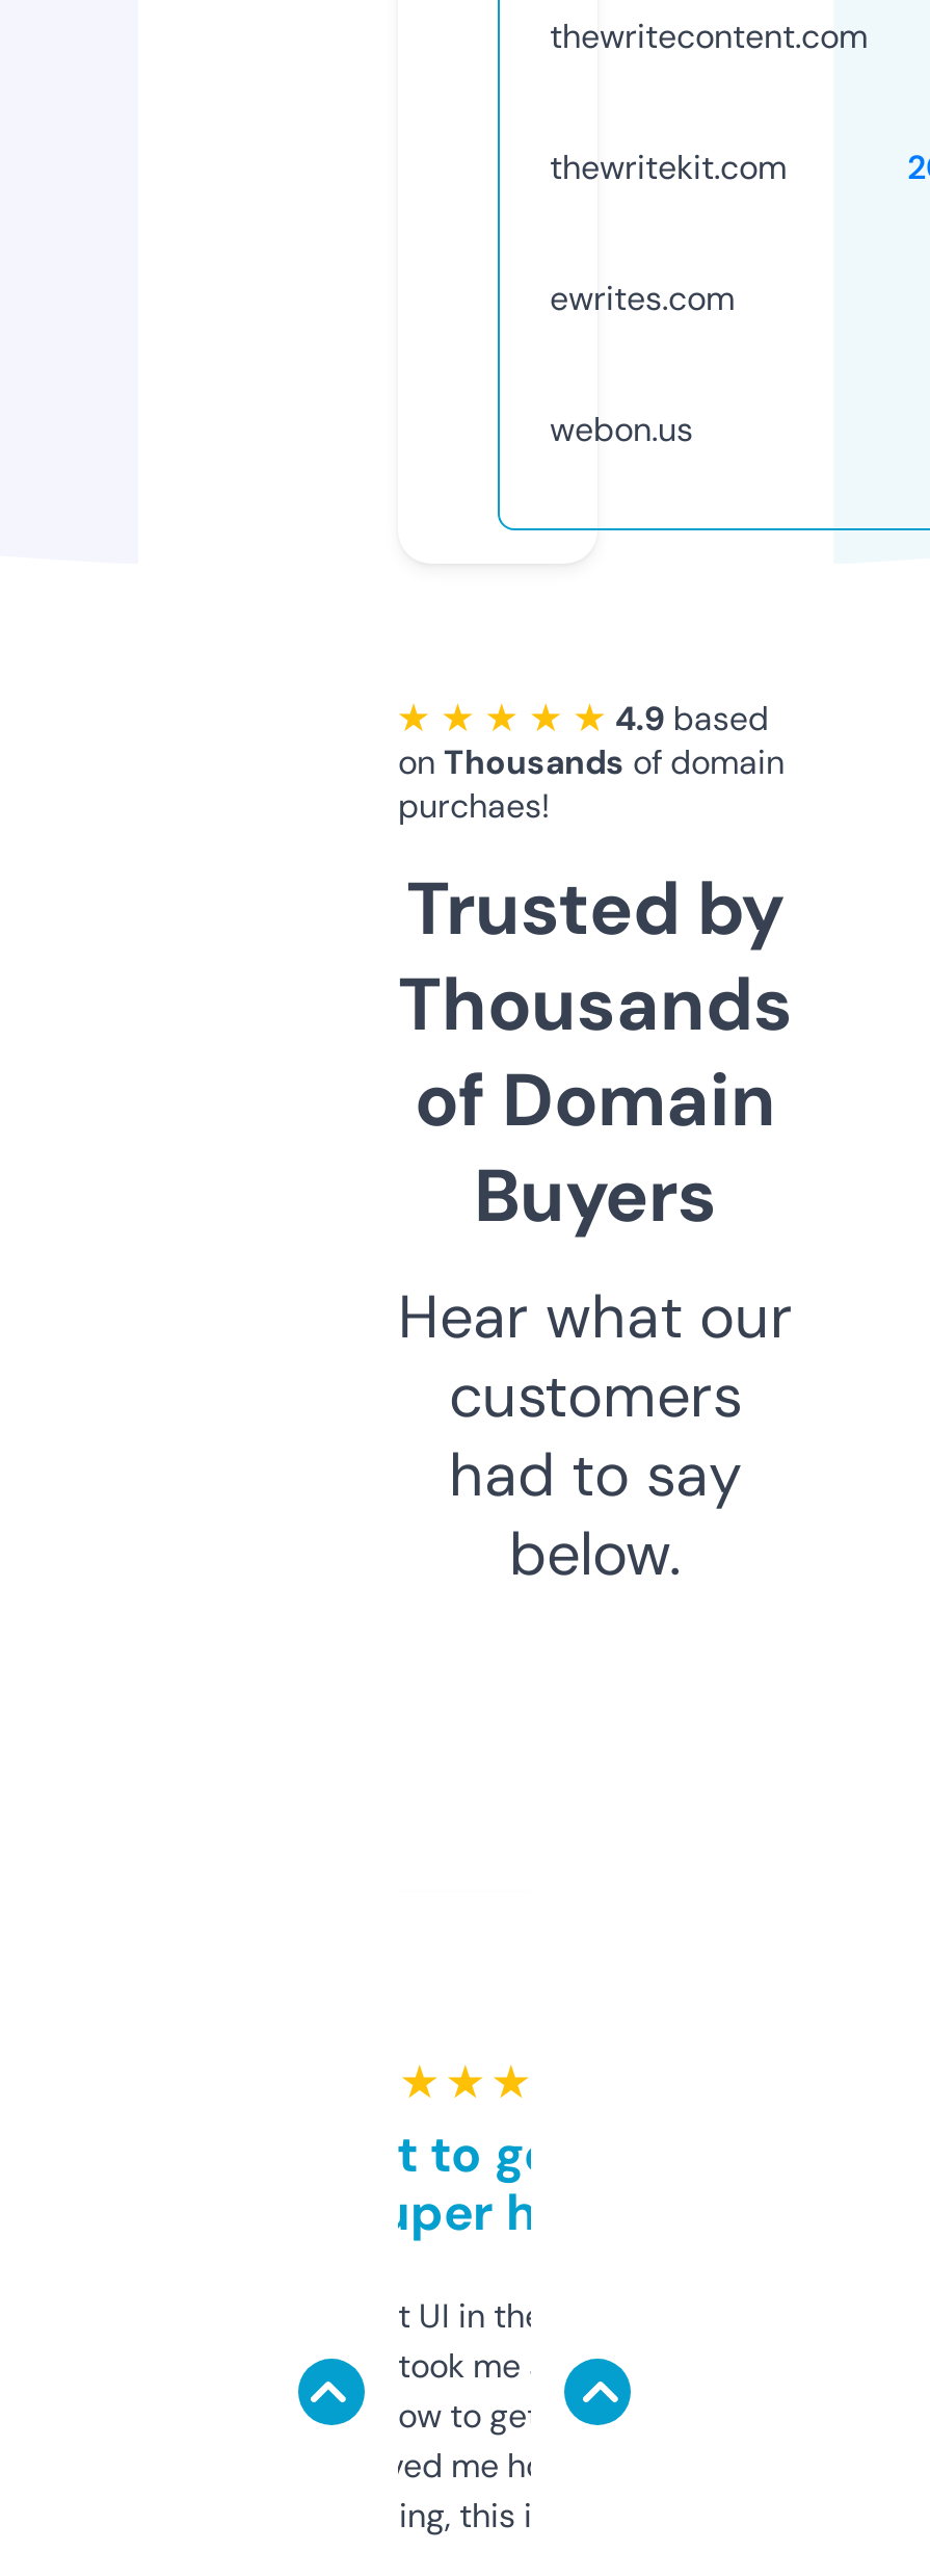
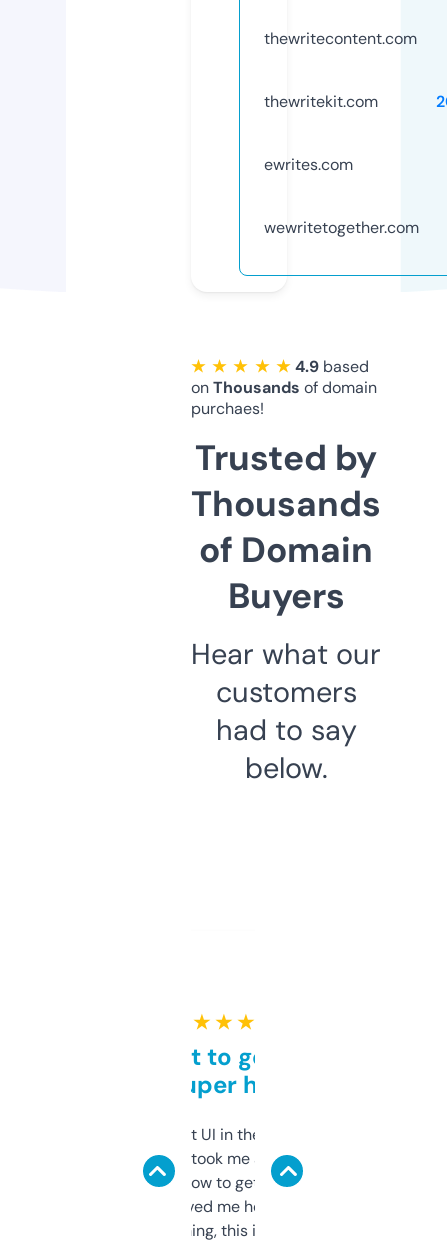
- webon.us
+ wewritetogether.com
